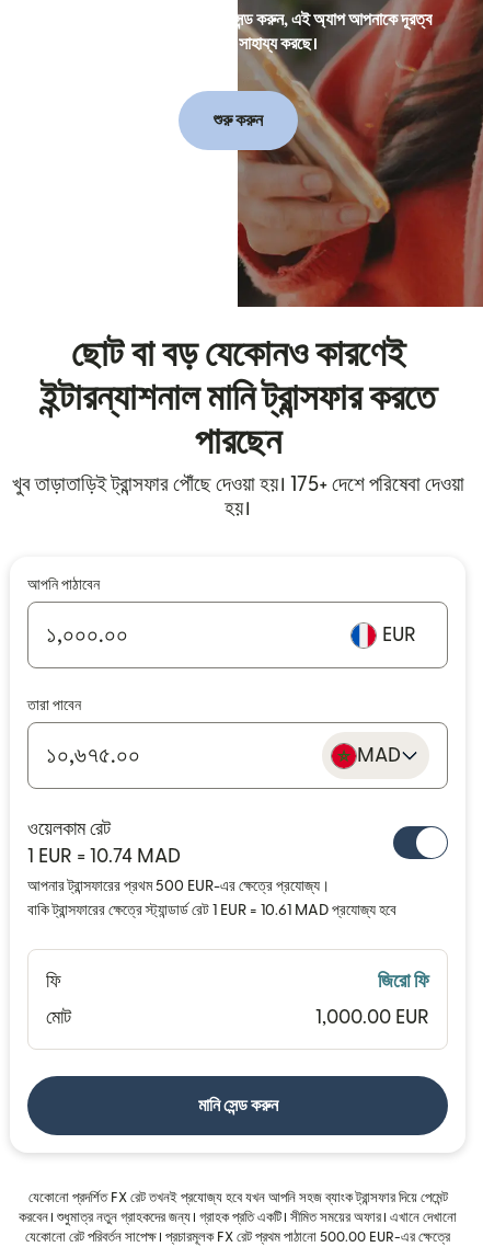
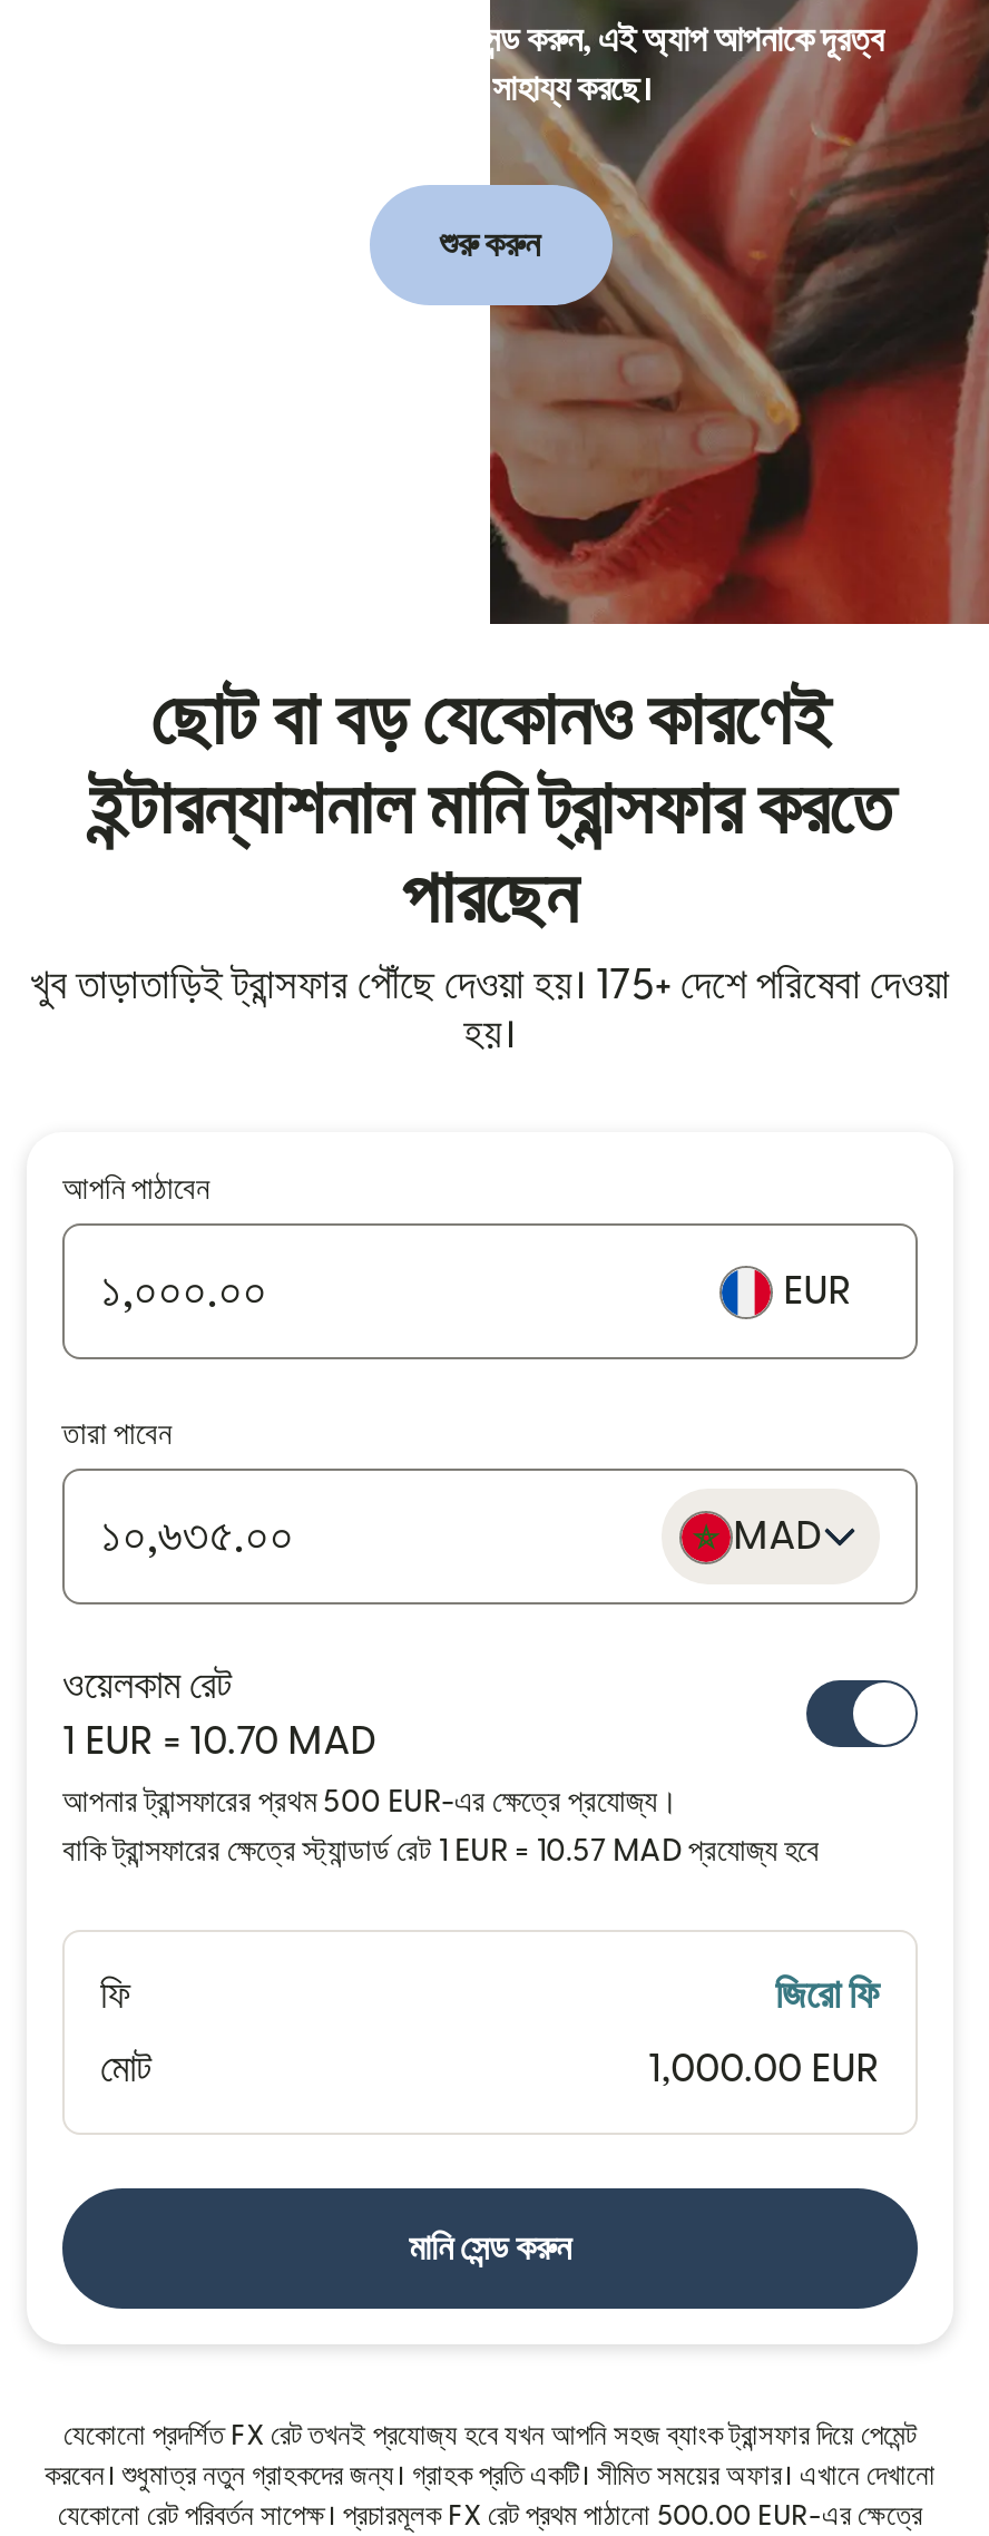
- 1 EUR = 10.74 MAD
+ 1 EUR = 10.70 MAD

- বাকি ট্রান্সফারের ক্ষেত্রে স্ট্যান্ডার্ড রেট 1 EUR = 10.61 MAD প্রযোজ্য হবে
+ বাকি ট্রান্সফারের ক্ষেত্রে স্ট্যান্ডার্ড রেট 1 EUR = 10.57 MAD প্রযোজ্য হবে
